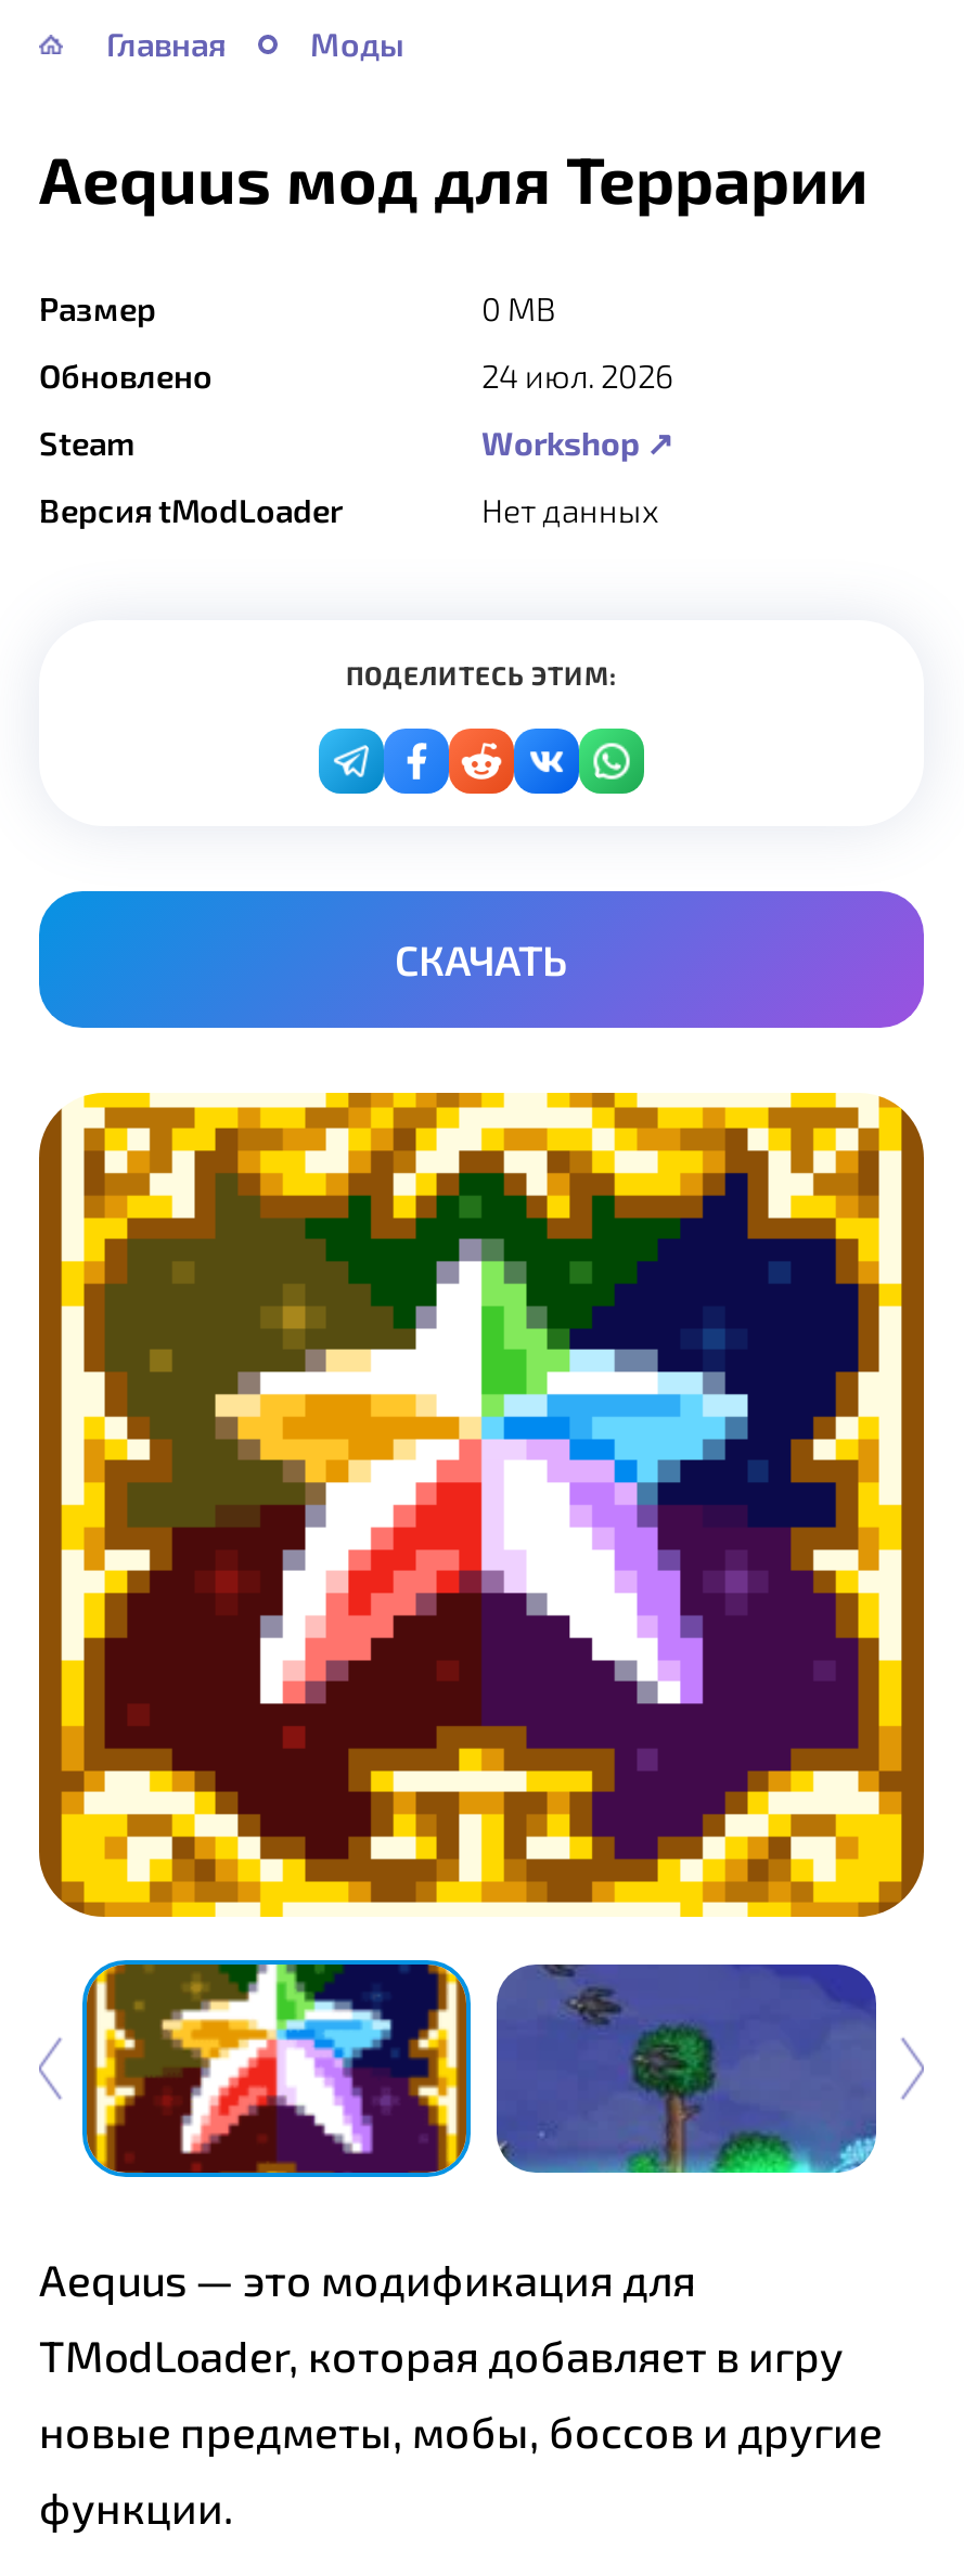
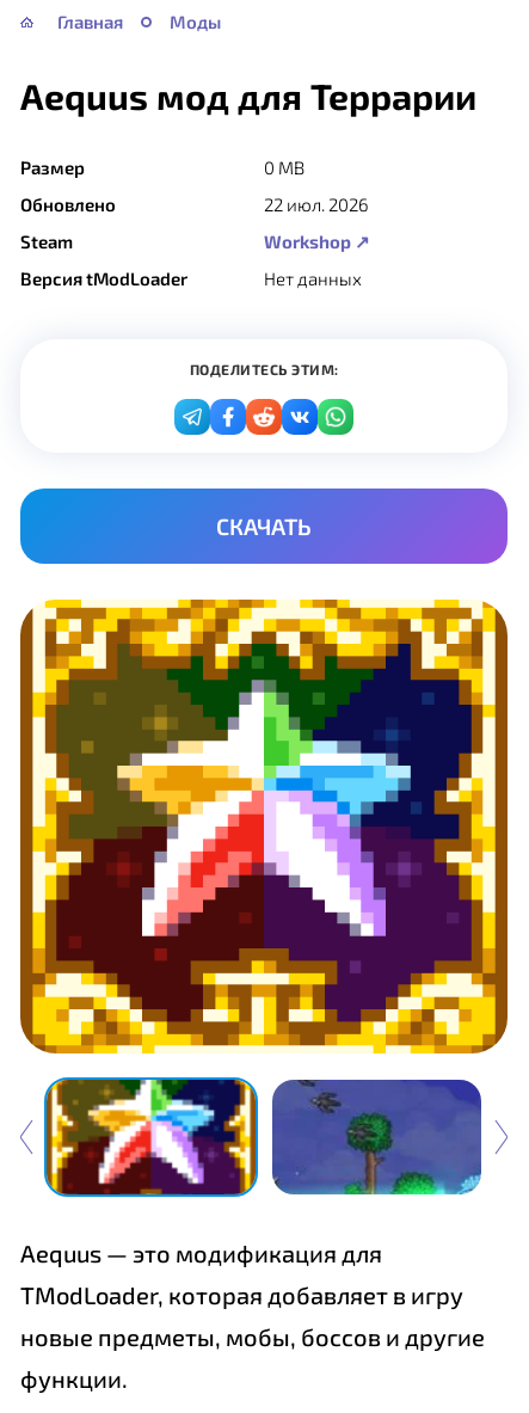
- 24 июл. 2026
+ 22 июл. 2026
